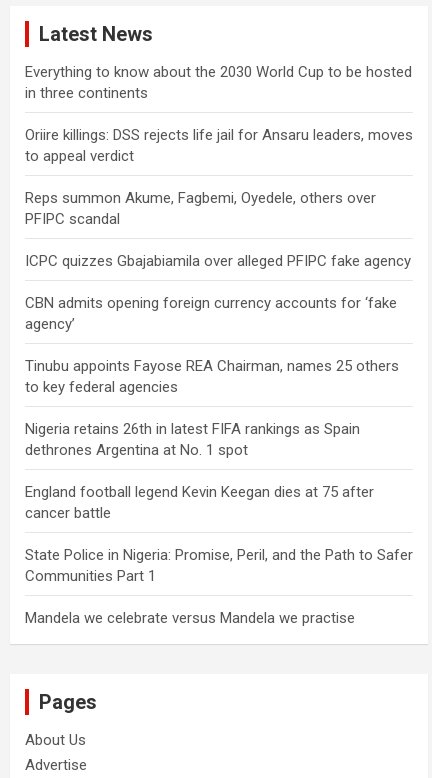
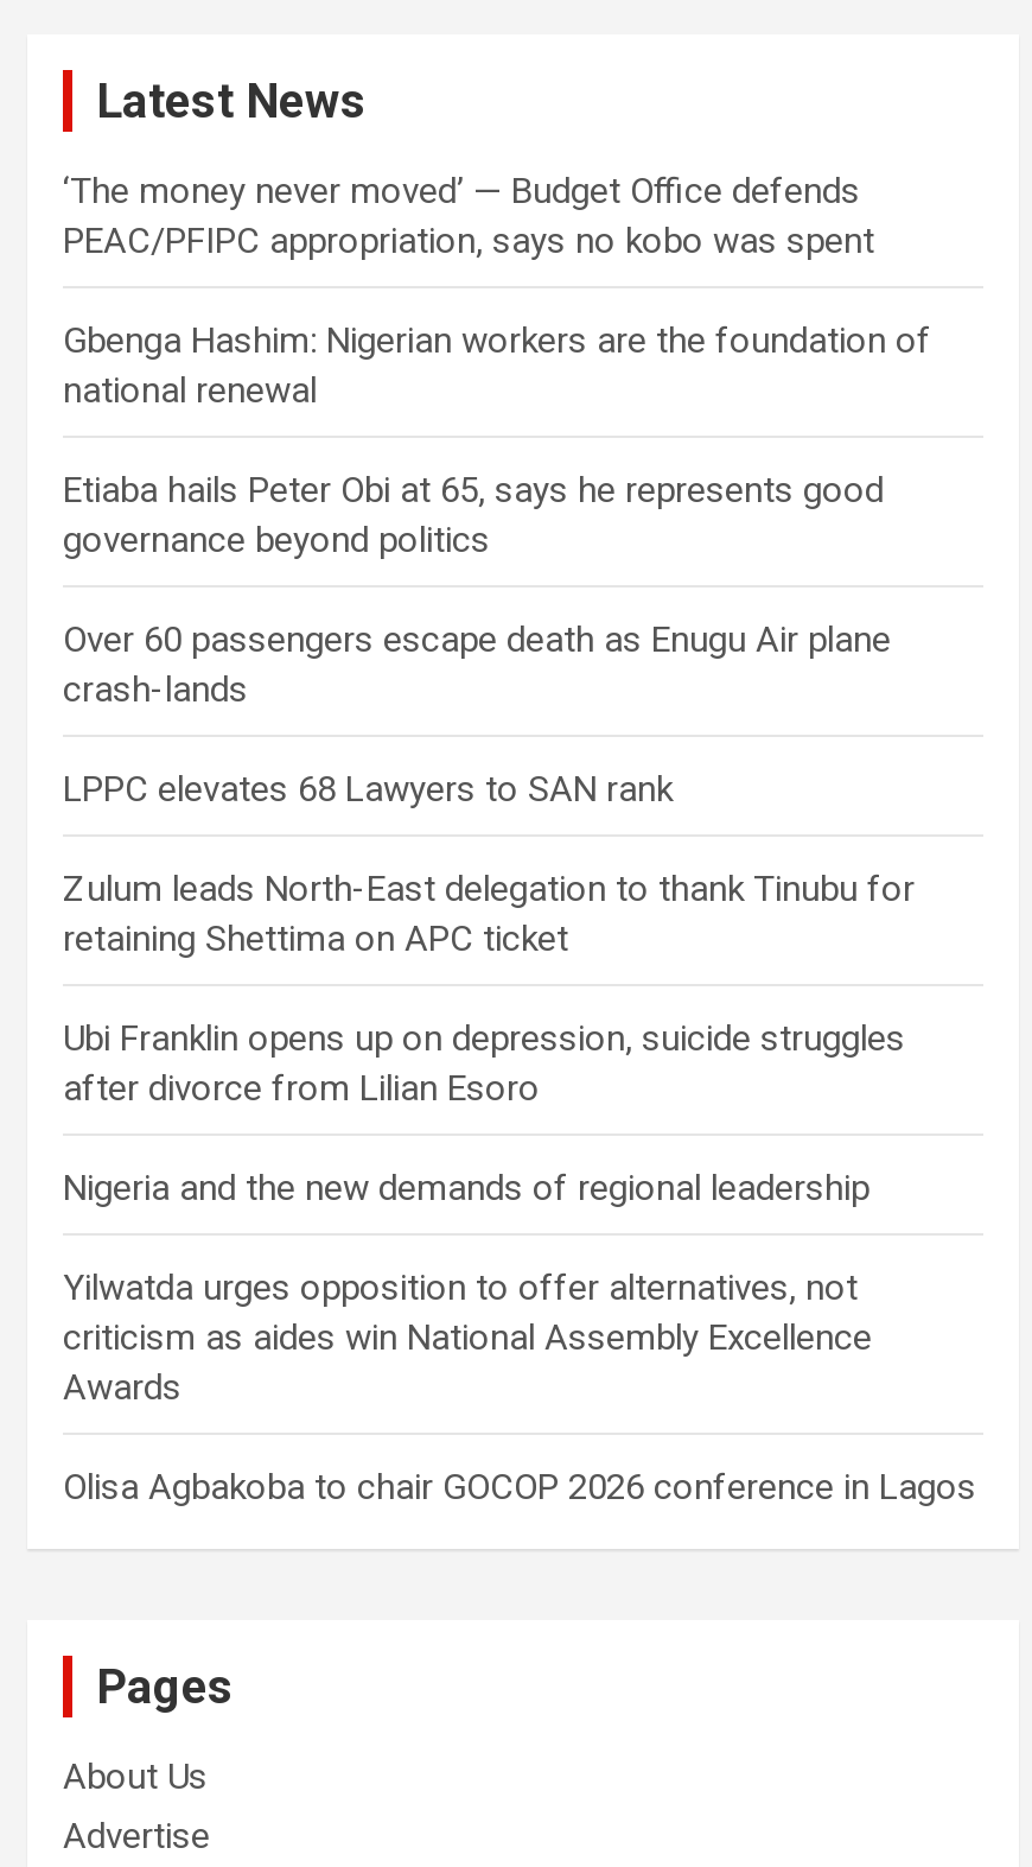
- Everything to know about the 2030 World Cup to be hosted
- in three continents
+ ‘The money never moved’ — Budget Office defends
+ PEAC/PFIPC appropriation, says no kobo was spent

- Oriire killings: DSS rejects life jail for Ansaru leaders, moves
- to appeal verdict
+ Gbenga Hashim: Nigerian workers are the foundation of
+ national renewal

- Reps summon Akume, Fagbemi, Oyedele, others over
- PFIPC scandal
+ Etiaba hails Peter Obi at 65, says he represents good
+ governance beyond politics

- ICPC quizzes Gbajabiamila over alleged PFIPC fake agency
+ Over 60 passengers escape death as Enugu Air plane
+ crash-lands

- CBN admits opening foreign currency accounts for ‘fake
- agency’
+ LPPC elevates 68 Lawyers to SAN rank

- Tinubu appoints Fayose REA Chairman, names 25 others
- to key federal agencies
+ Zulum leads North-East delegation to thank Tinubu for
+ retaining Shettima on APC ticket

- Nigeria retains 26th in latest FIFA rankings as Spain
- dethrones Argentina at No. 1 spot
+ Ubi Franklin opens up on depression, suicide struggles
+ after divorce from Lilian Esoro

- England football legend Kevin Keegan dies at 75 after
- cancer battle
+ Nigeria and the new demands of regional leadership

- State Police in Nigeria: Promise, Peril, and the Path to Safer
- Communities Part 1
+ Yilwatda urges opposition to offer alternatives, not
+ criticism as aides win National Assembly Excellence
+ Awards

- Mandela we celebrate versus Mandela we practise
+ Olisa Agbakoba to chair GOCOP 2026 conference in Lagos
